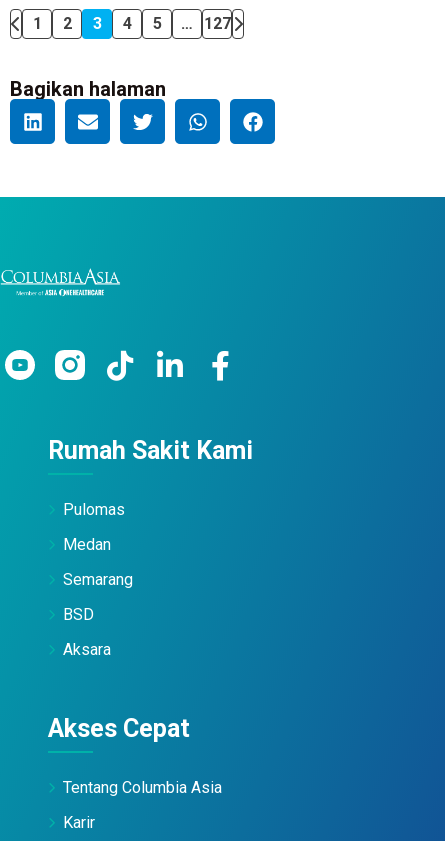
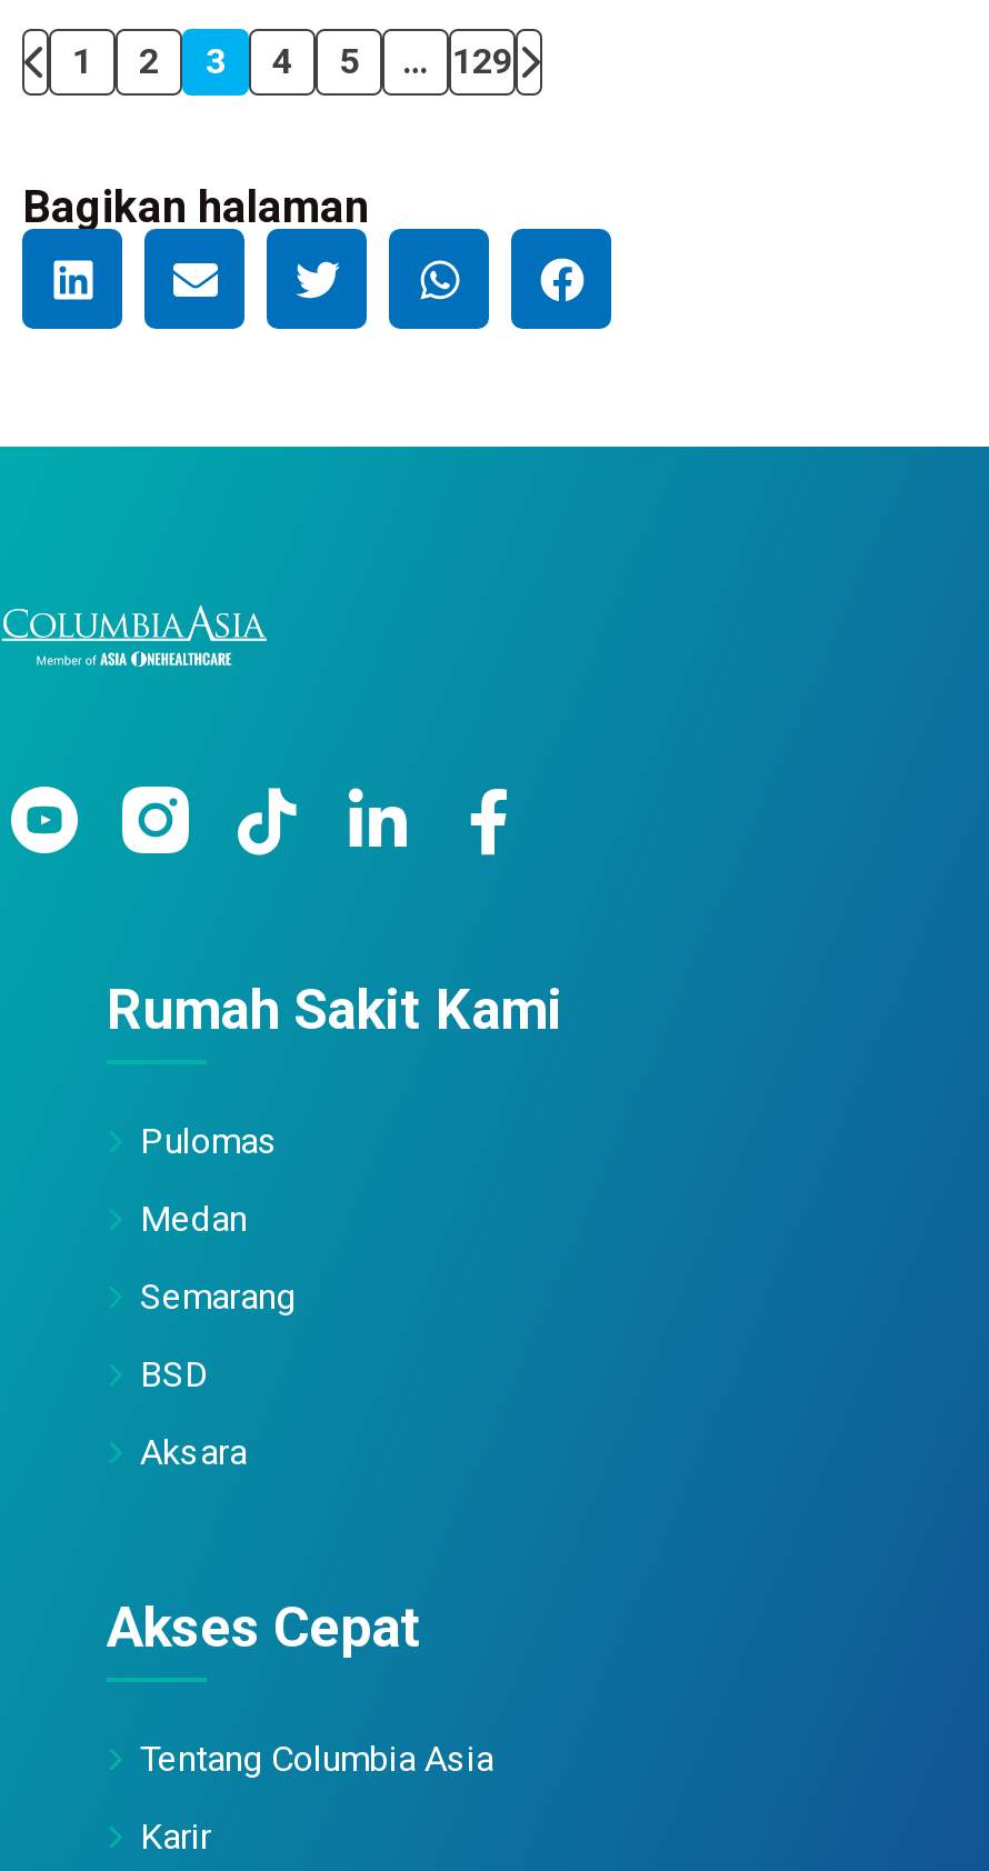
- 1 2 3 4 5 … 127
+ 1 2 3 4 5 … 129
